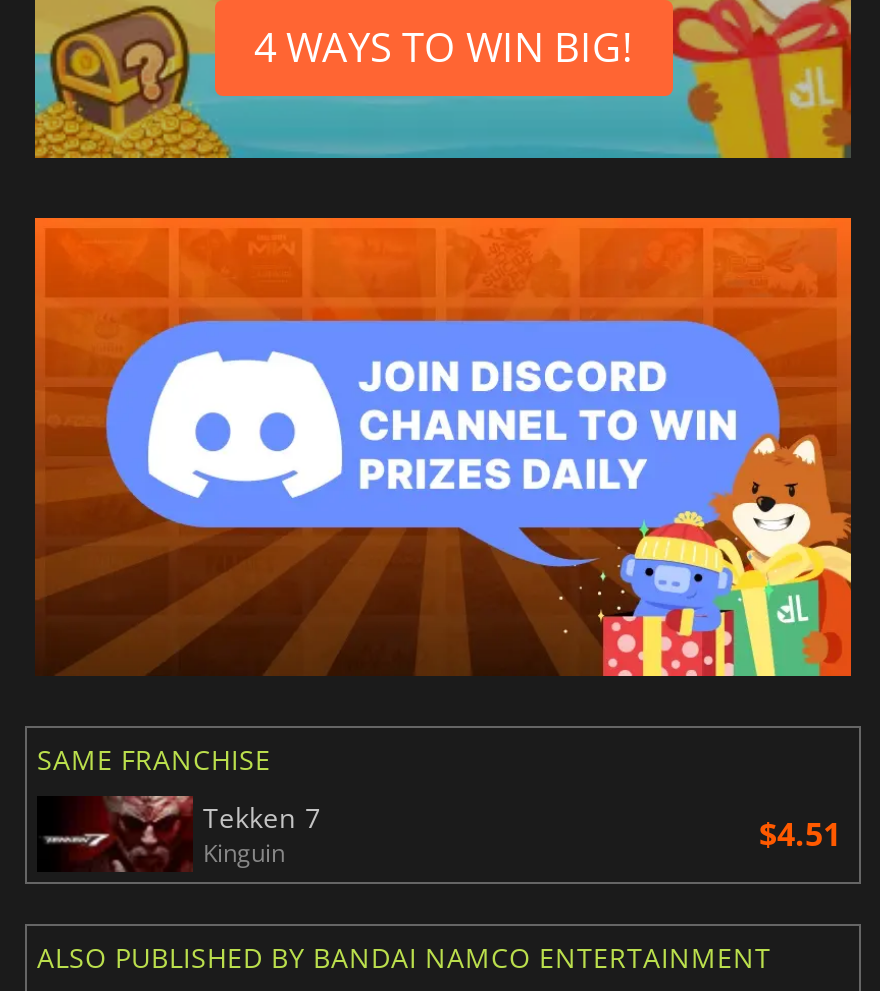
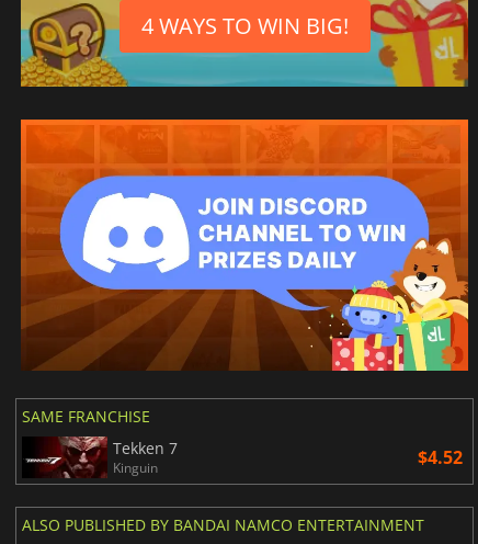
- $4.51
+ $4.52
